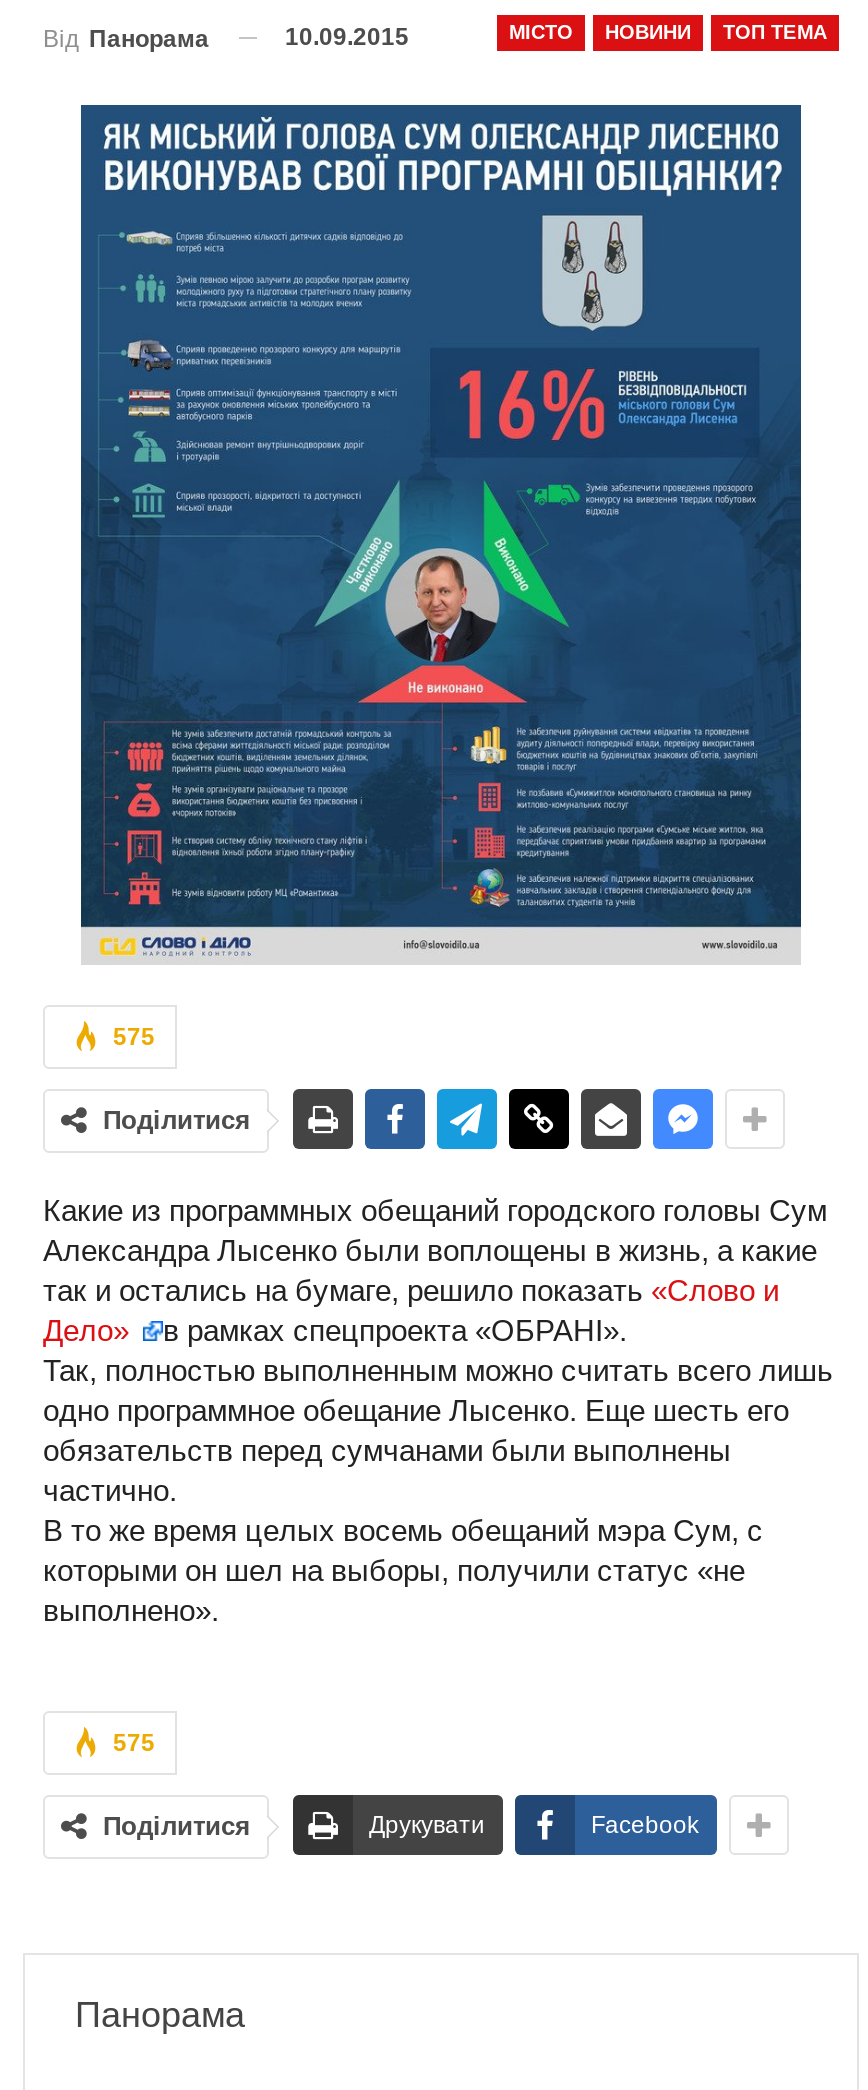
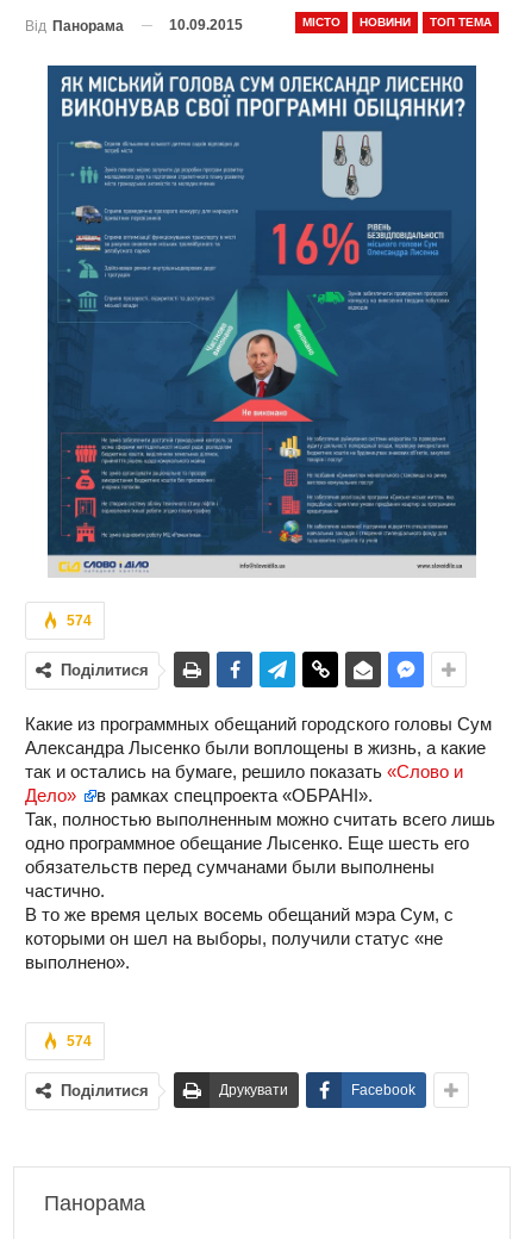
- 575
+ 574

- 575
+ 574
